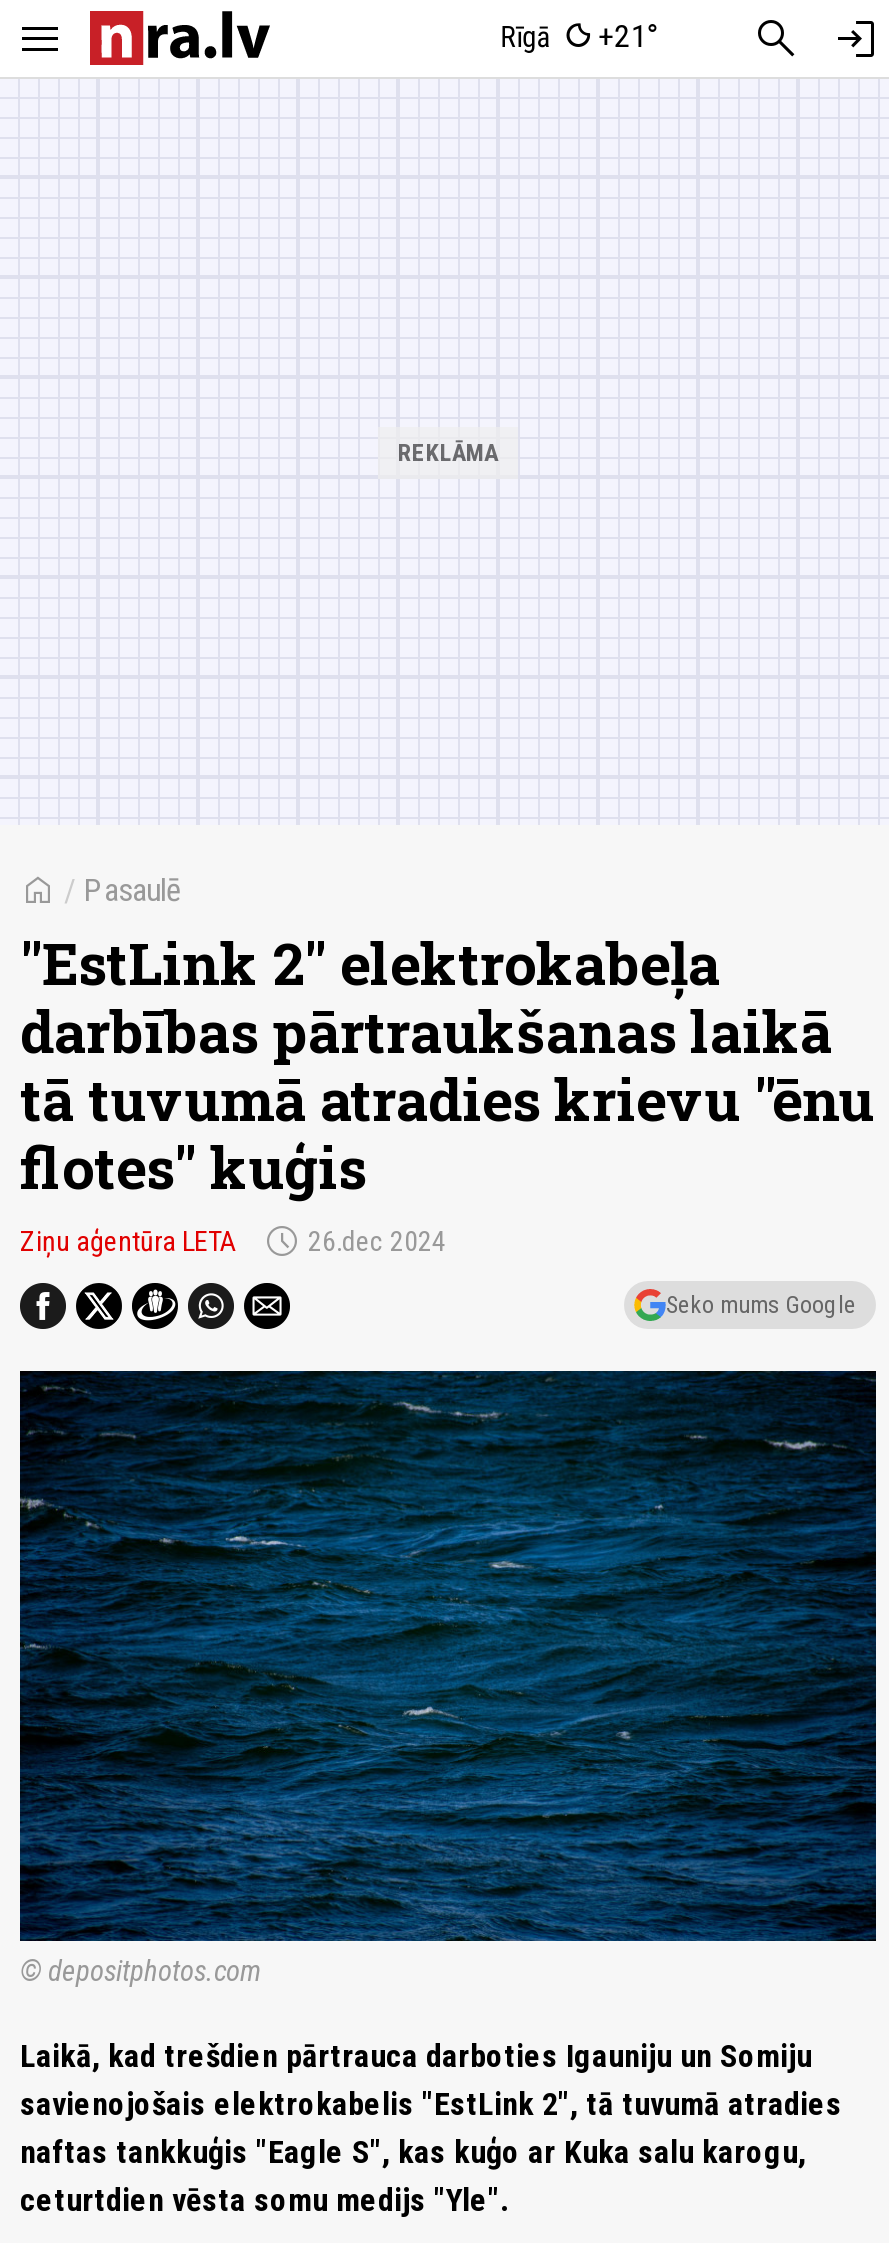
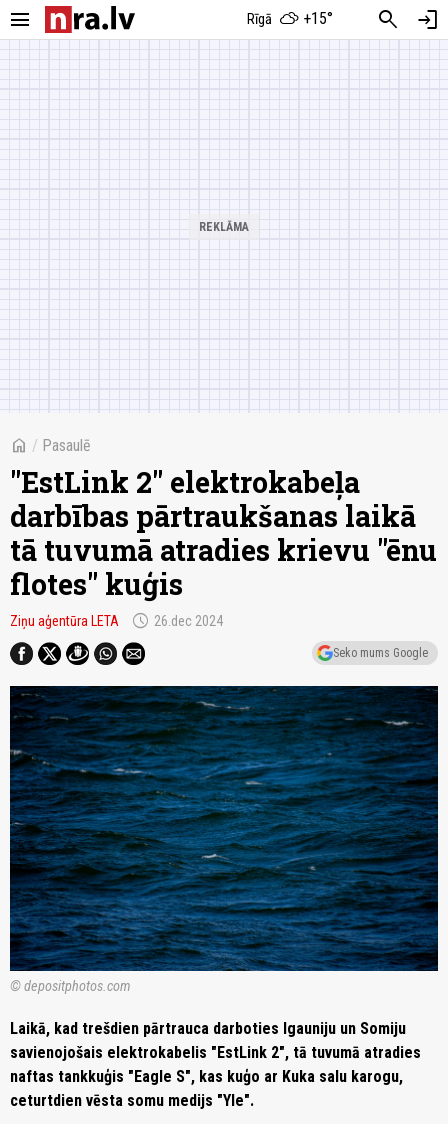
- Rīgā +21°
+ Rīgā +15°
